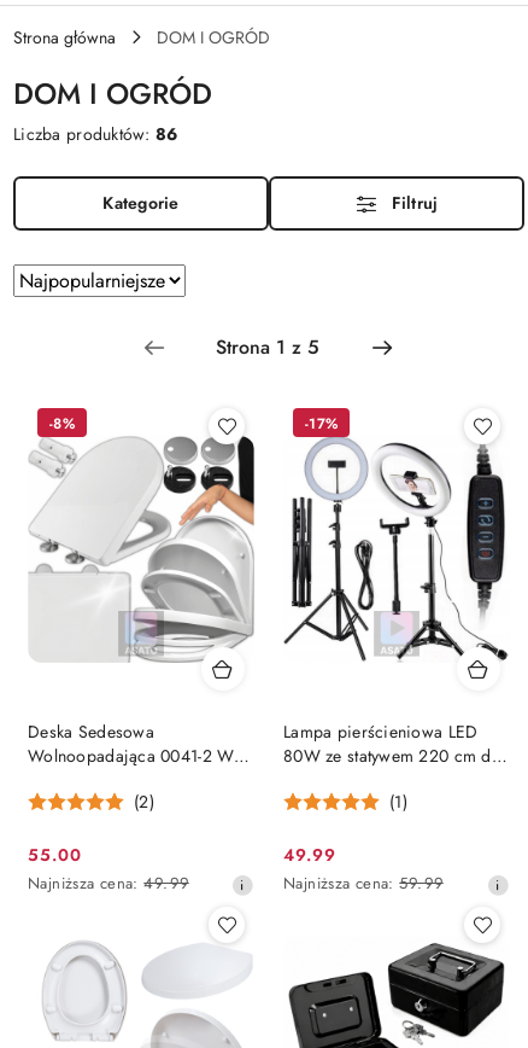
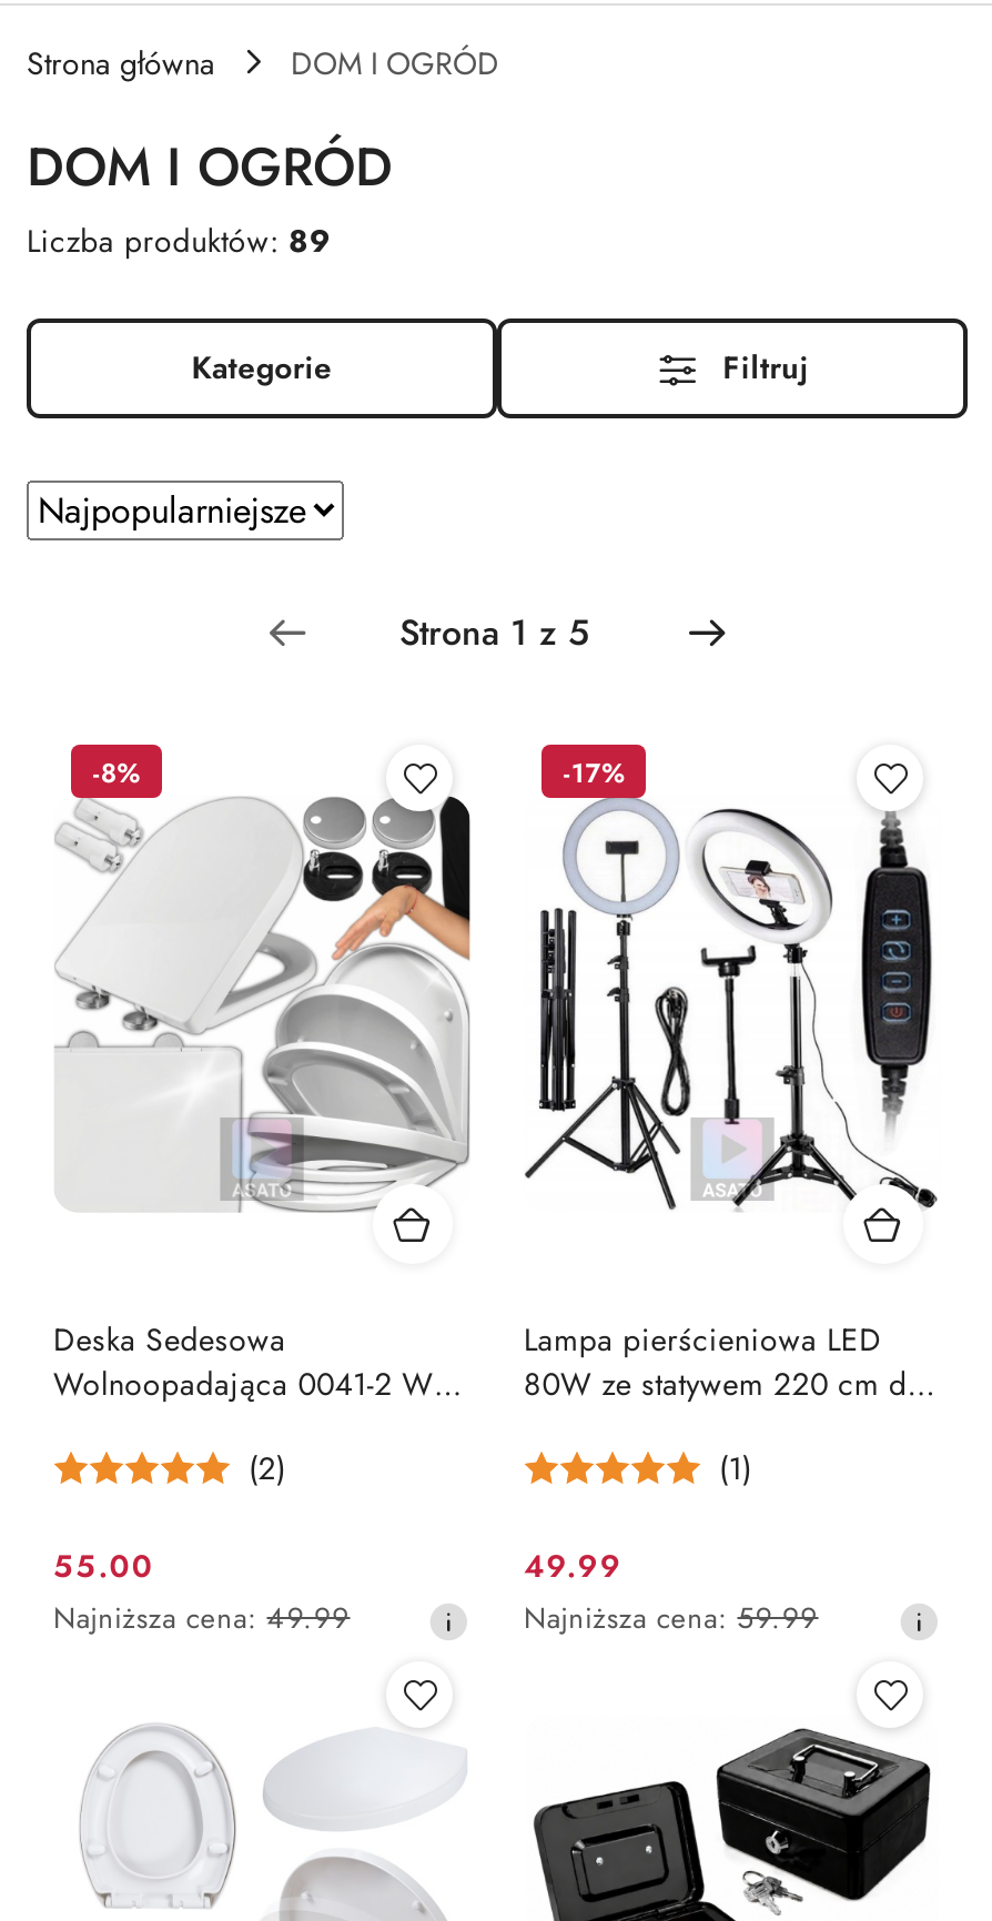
- Liczba produktów: 86
+ Liczba produktów: 89
